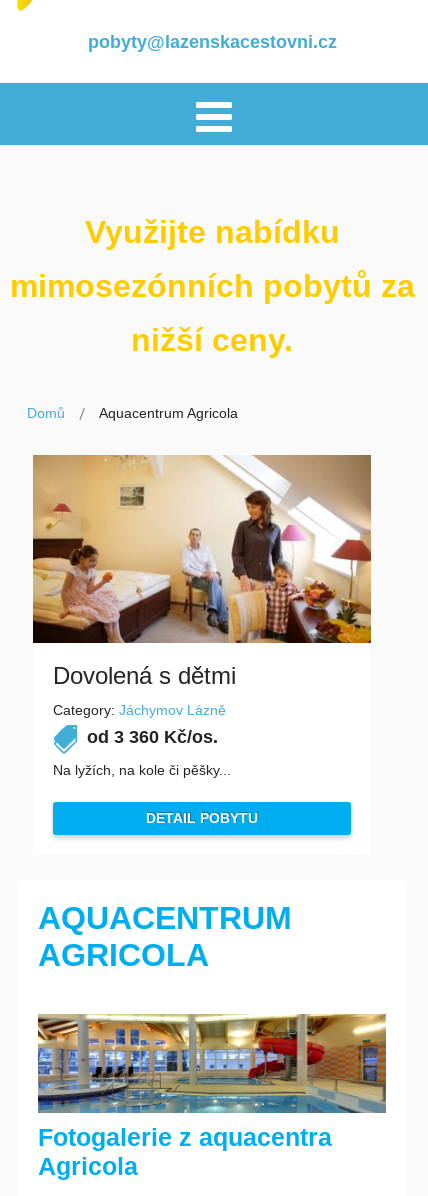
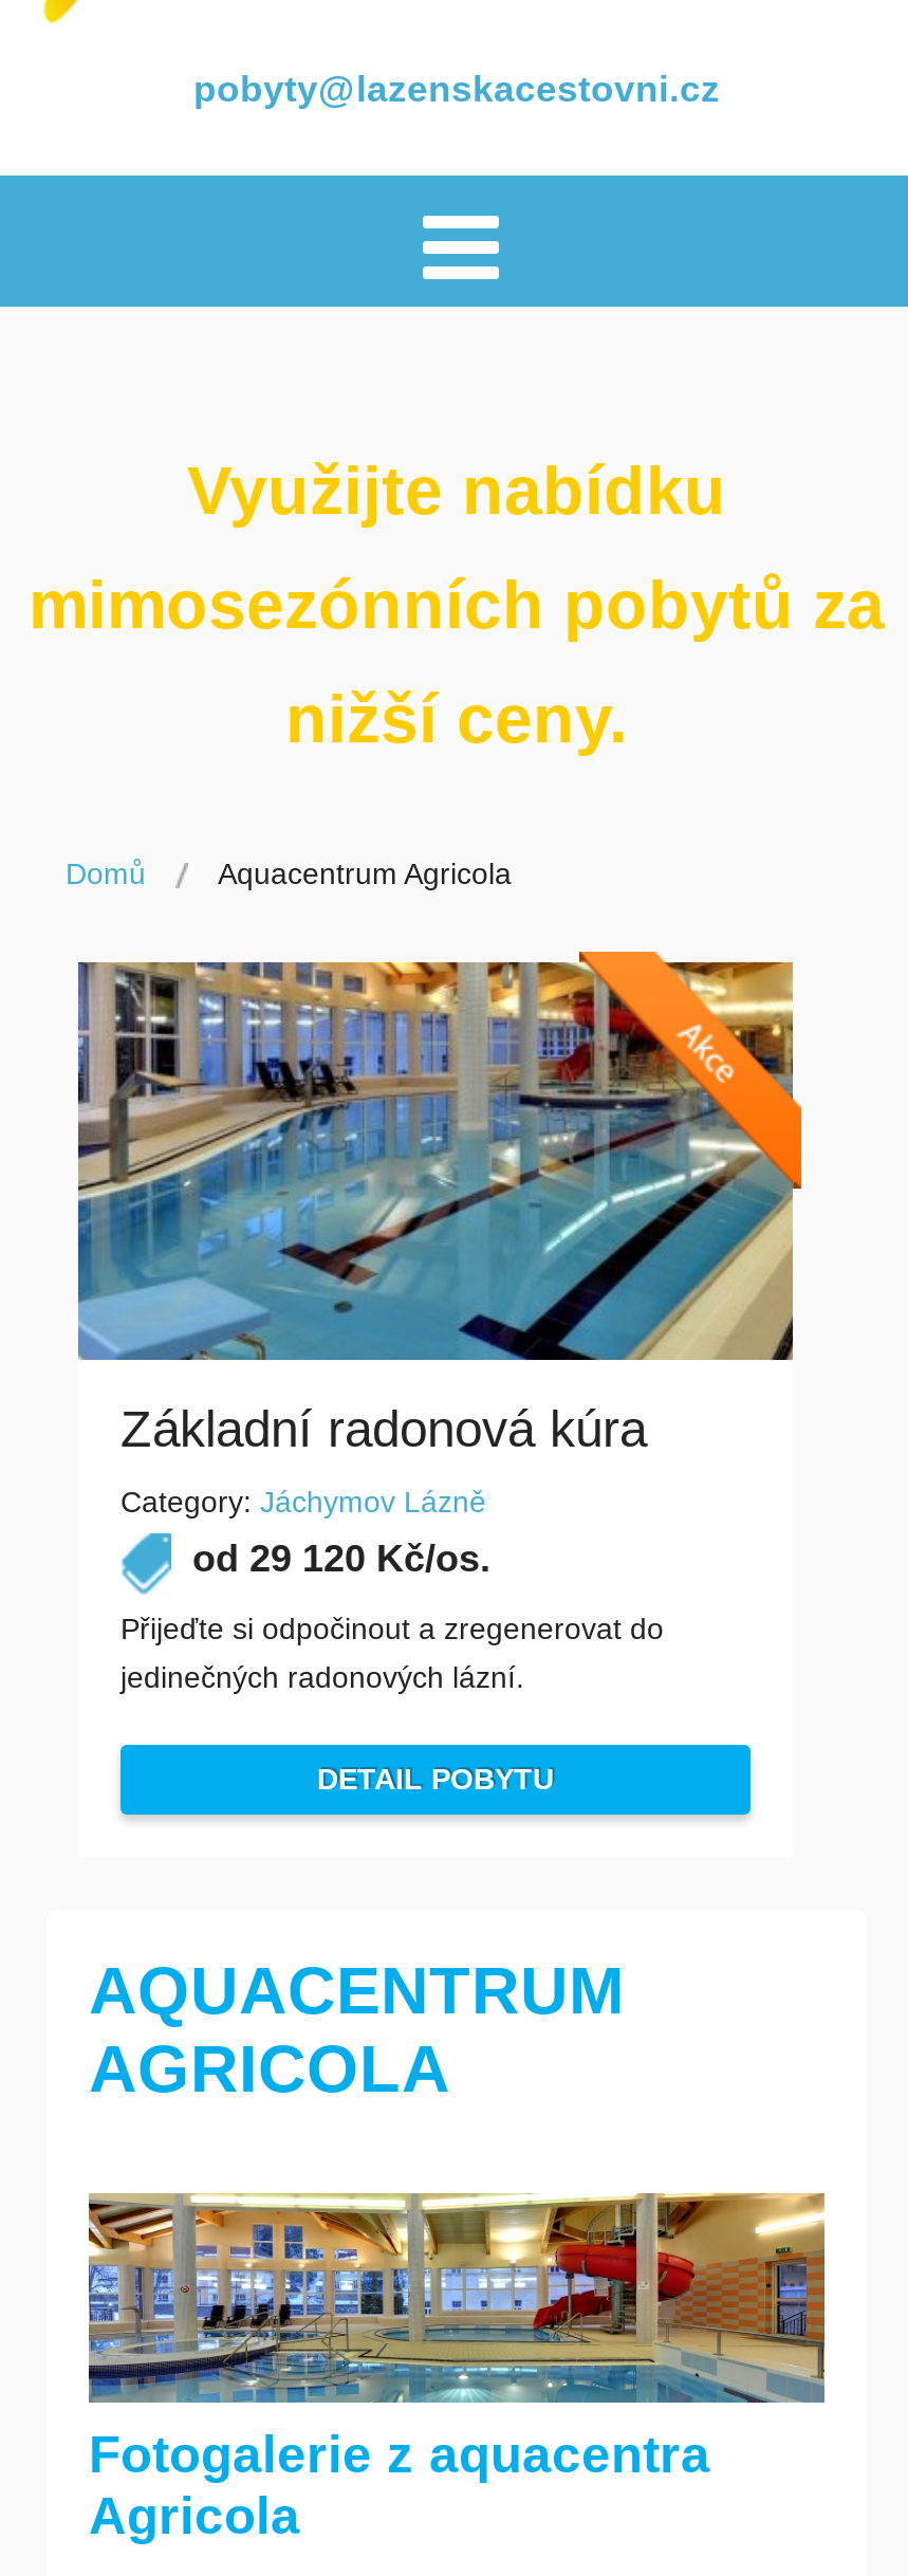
- [image]
- Dovolená s dětmi
+ [image]
+ Základní radonová kúra

- od 3 360 Kč/os.
+ od 29 120 Kč/os.

- Na lyžích, na kole či pěšky...
+ Přijeďte si odpočinout a zregenerovat do
+ jedinečných radonových lázní.
